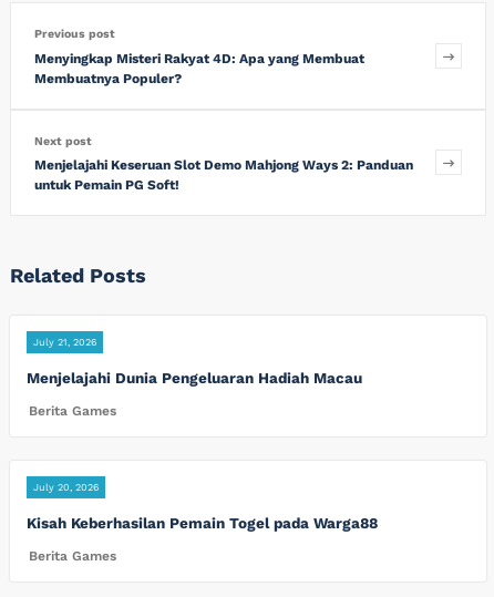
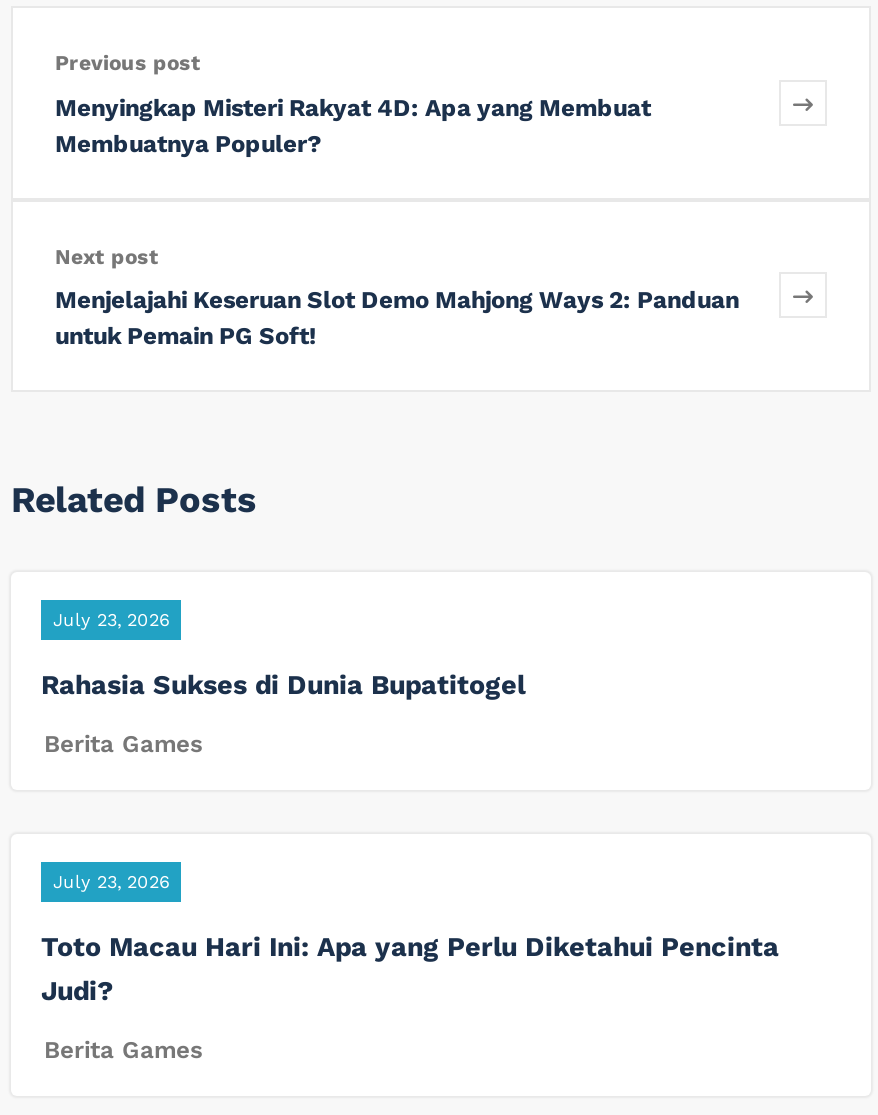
- July 21, 2026
+ July 23, 2026

- Menjelajahi Dunia Pengeluaran Hadiah Macau
+ Rahasia Sukses di Dunia Bupatitogel

- July 20, 2026
+ July 23, 2026

- Kisah Keberhasilan Pemain Togel pada Warga88
+ Toto Macau Hari Ini: Apa yang Perlu Diketahui Pencinta
+ Judi?
